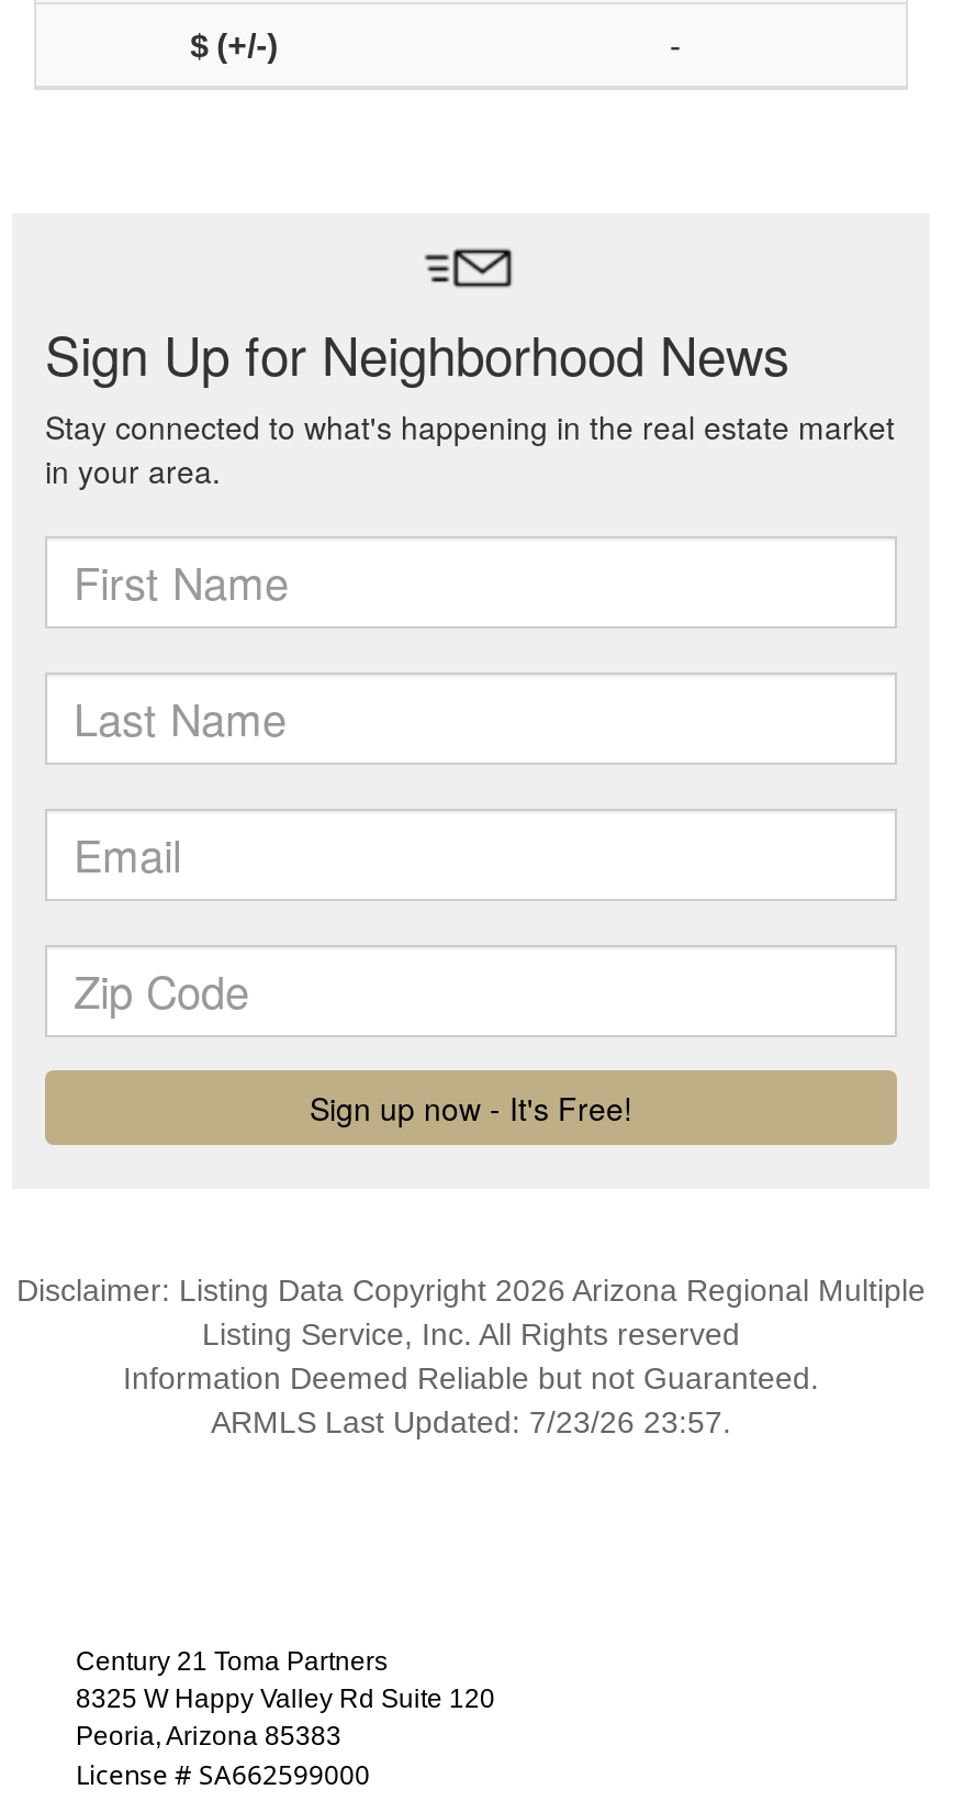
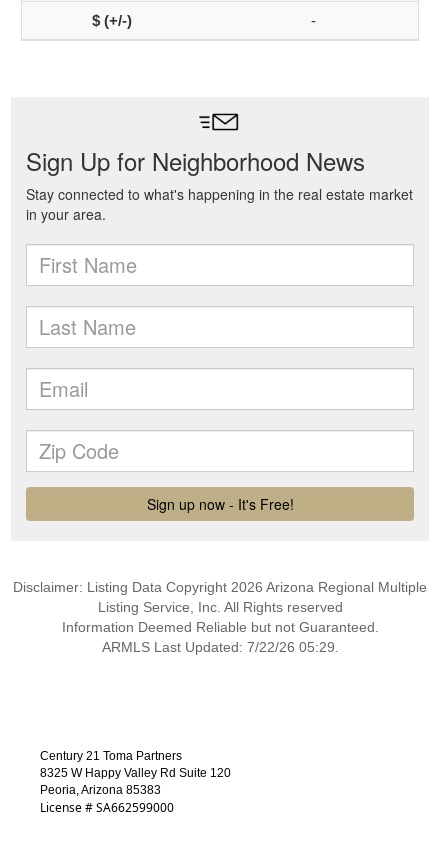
- ARMLS Last Updated: 7/23/26 23:57.
+ ARMLS Last Updated: 7/22/26 05:29.
